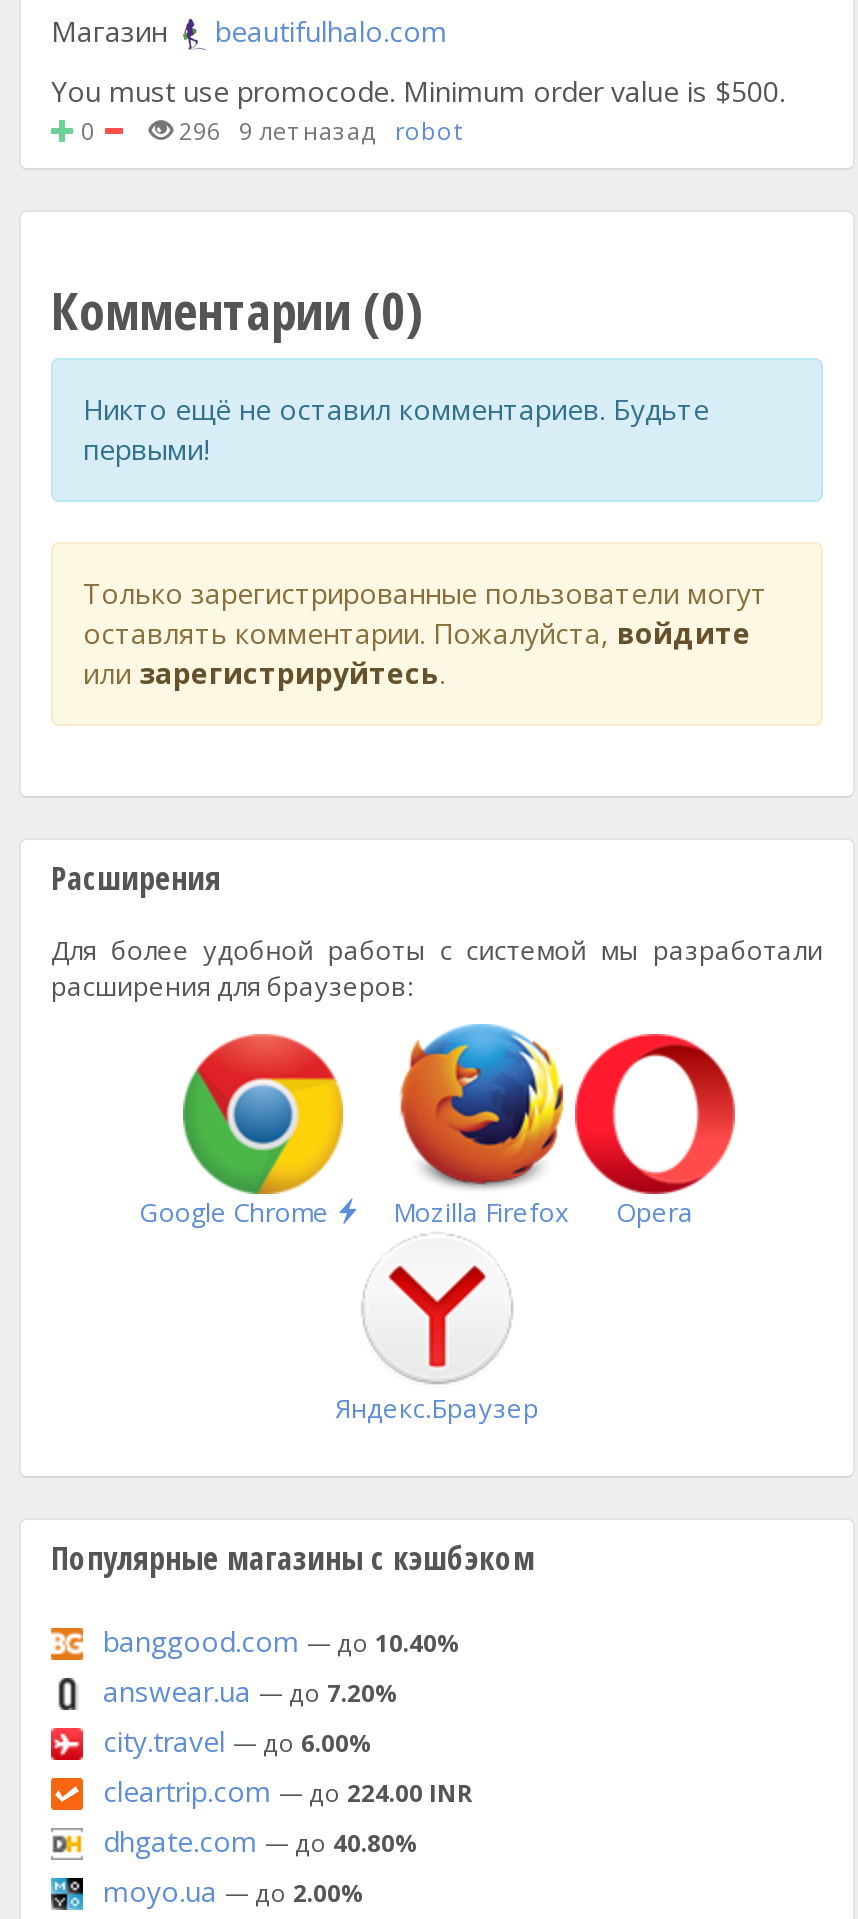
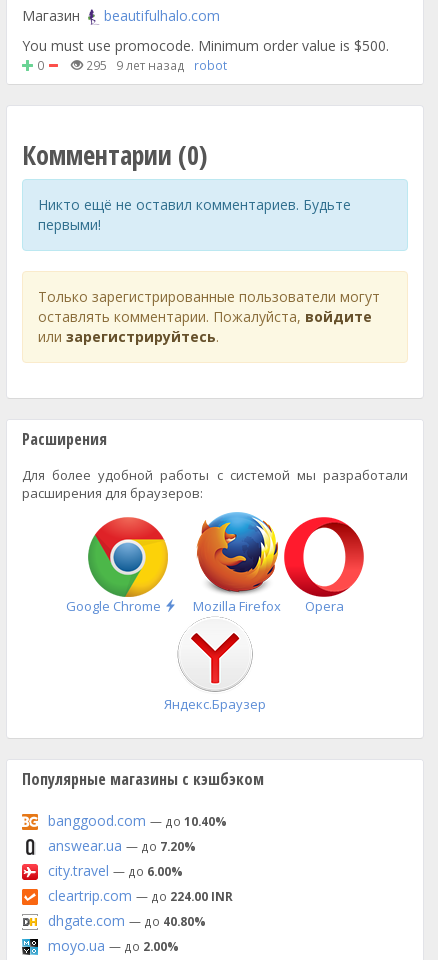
- 296 9 лет назад robot
+ 295 9 лет назад robot
